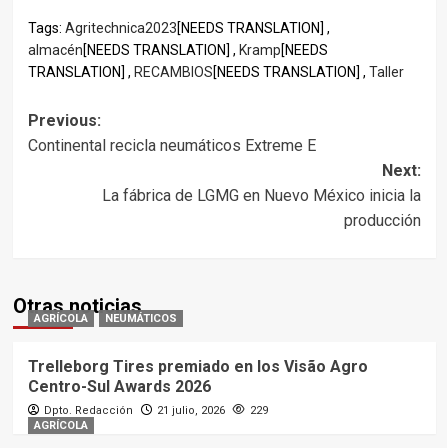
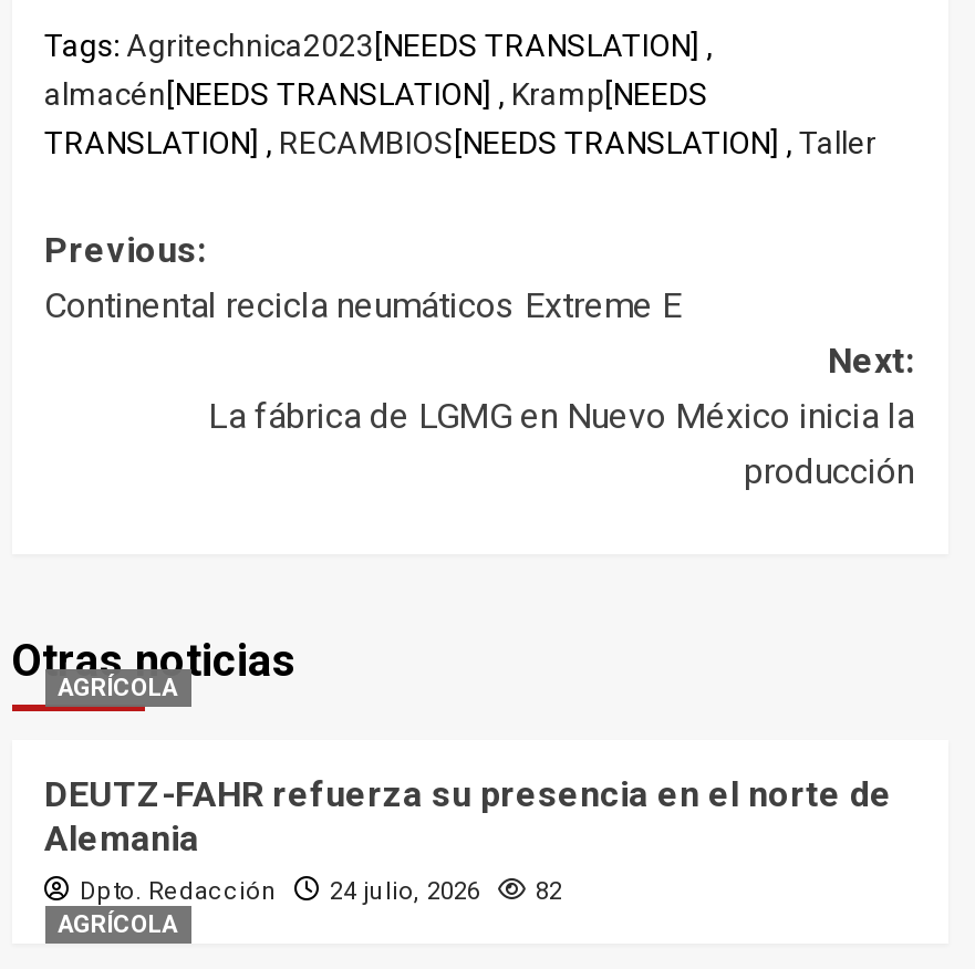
- NEUMÁTICOS
- Trelleborg Tires premiado en los Visão Agro
- Centro-Sul Awards 2026
+ DEUTZ-FAHR refuerza su presencia en el norte de
+ Alemania

- 21 julio, 2026
+ 24 julio, 2026

- 229
+ 82
